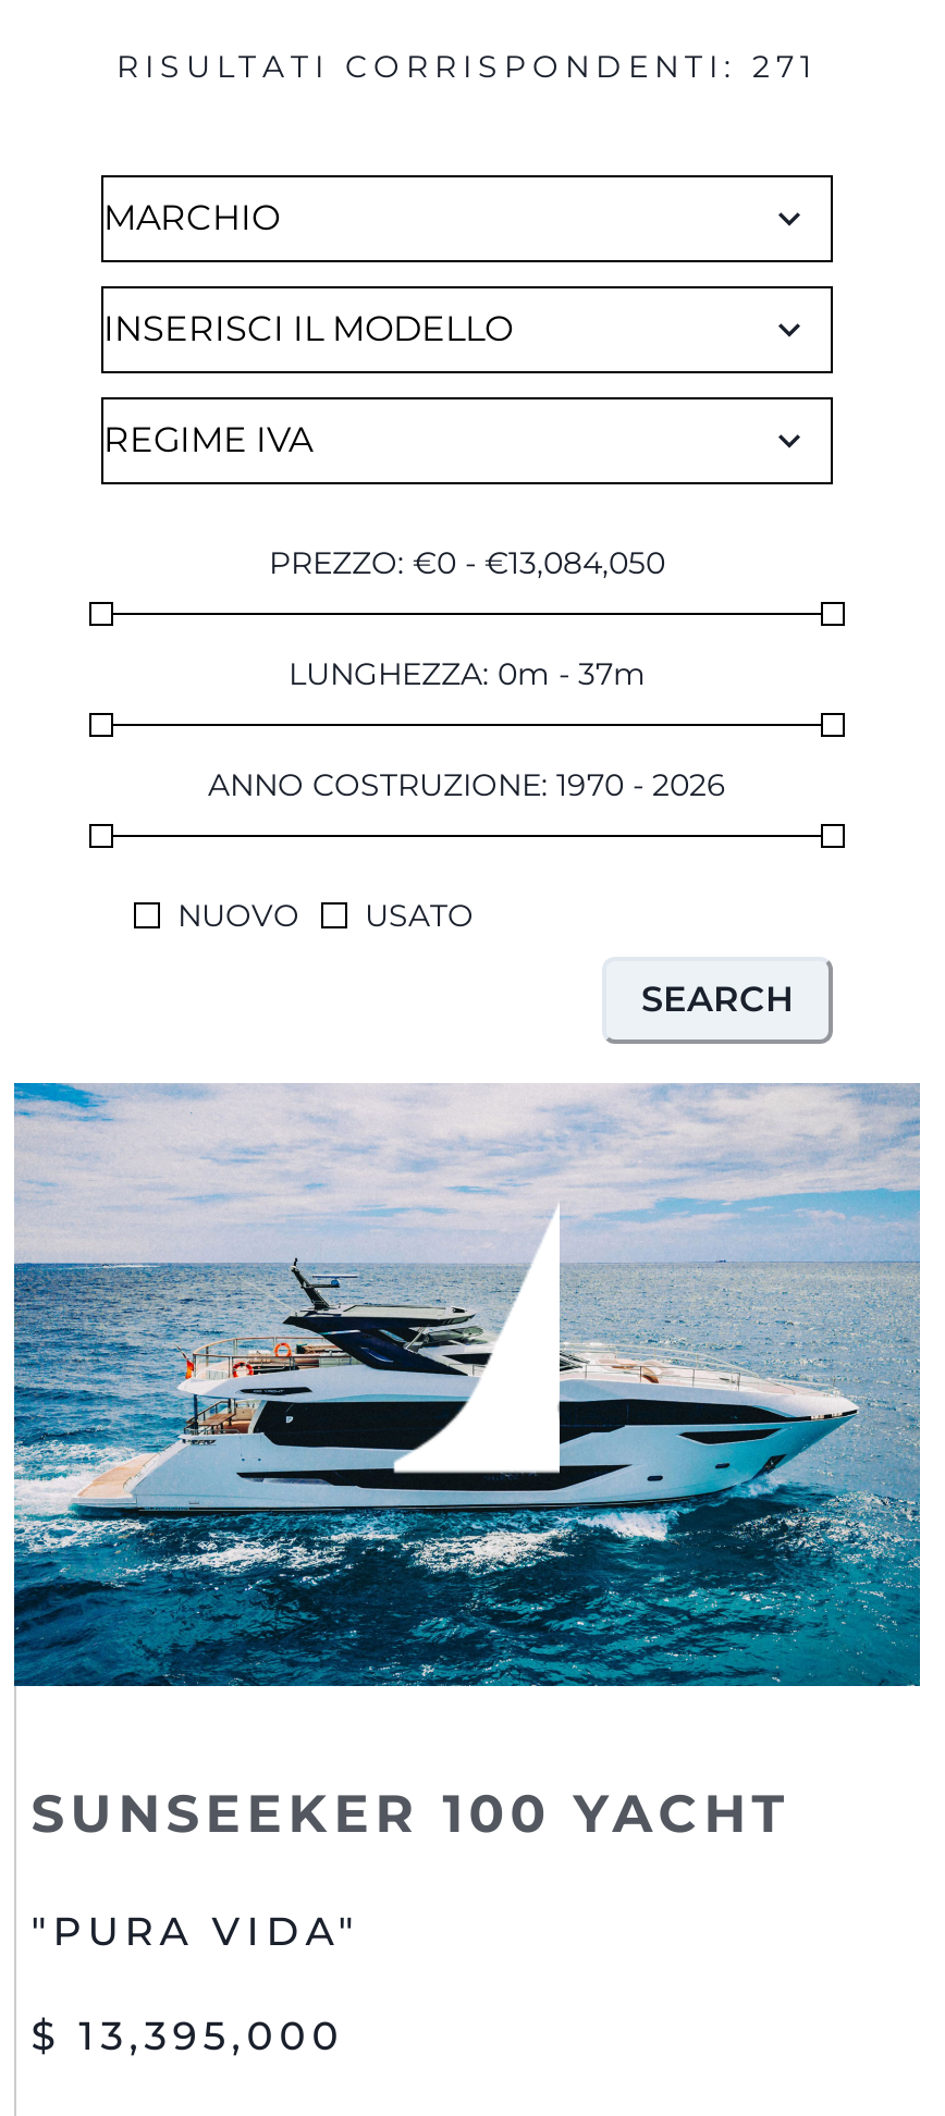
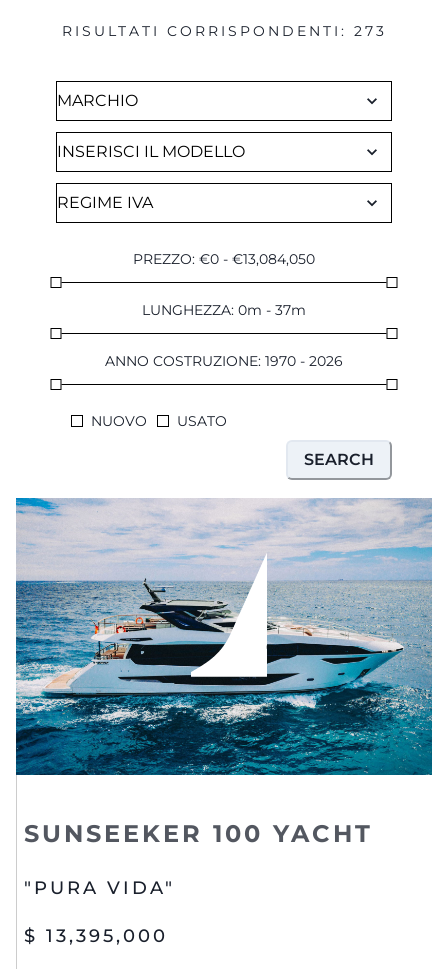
- RISULTATI CORRISPONDENTI: 271
+ RISULTATI CORRISPONDENTI: 273
